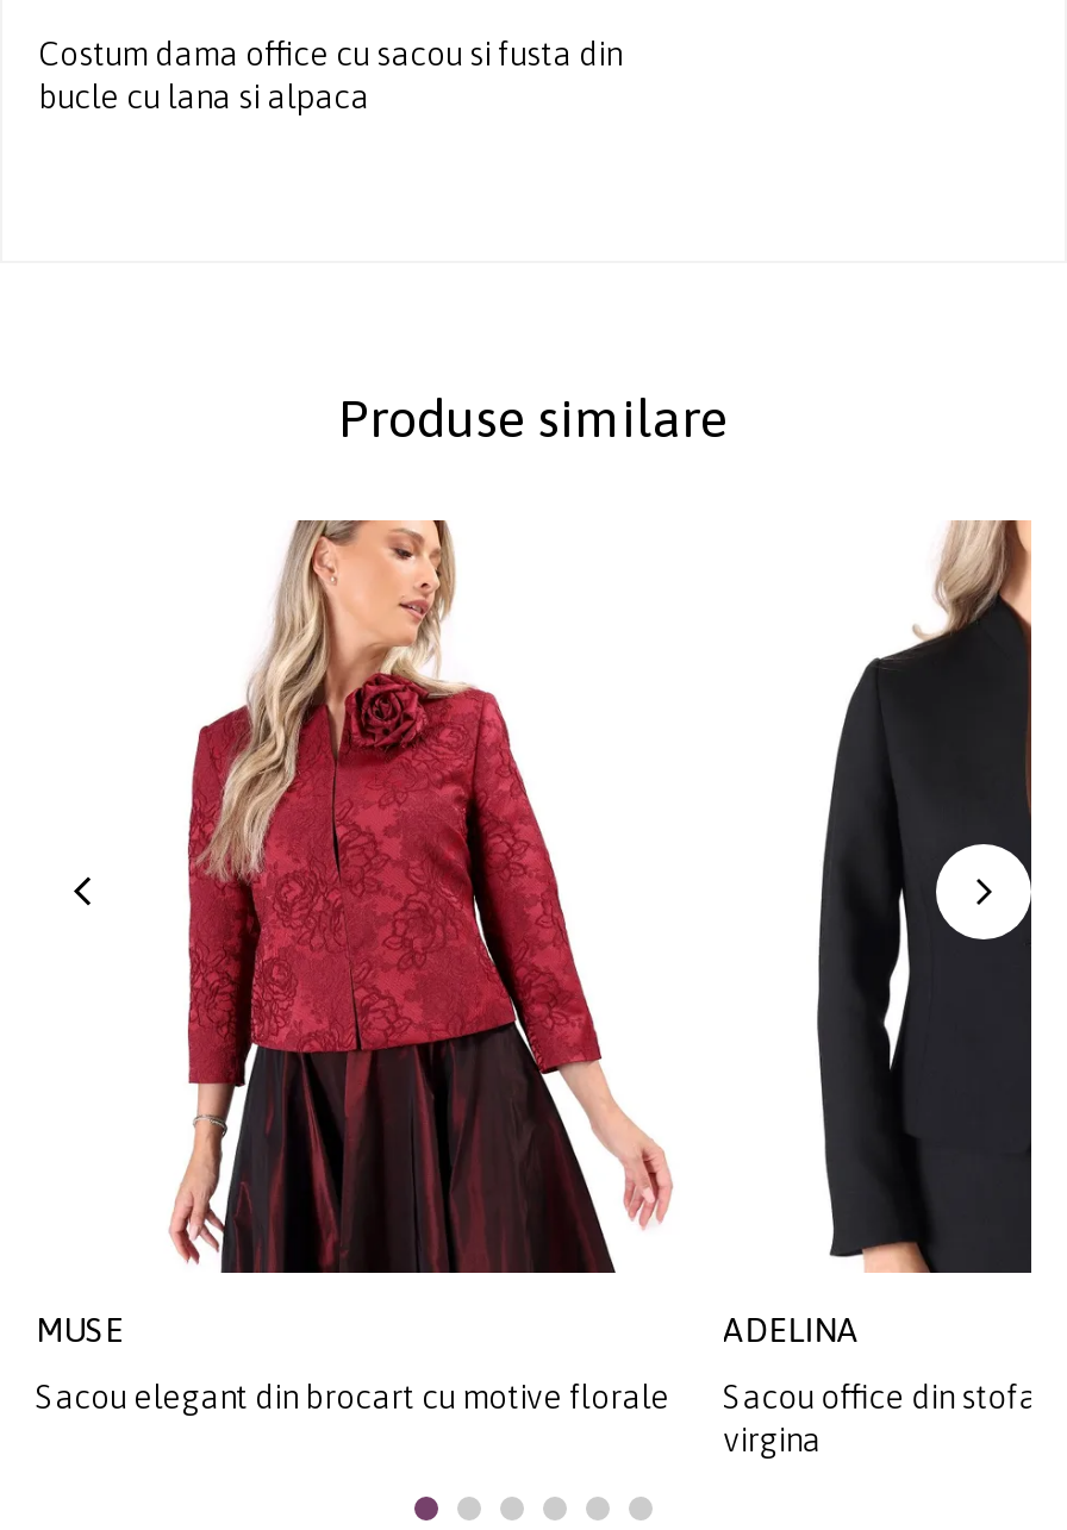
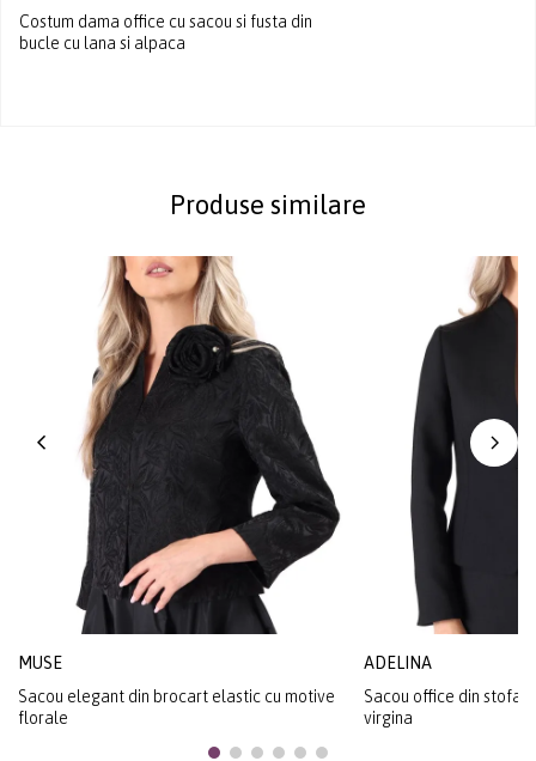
- [image]
+ [image]

- Sacou elegant din brocart cu motive florale
+ Sacou elegant din brocart elastic cu motive
+ florale
